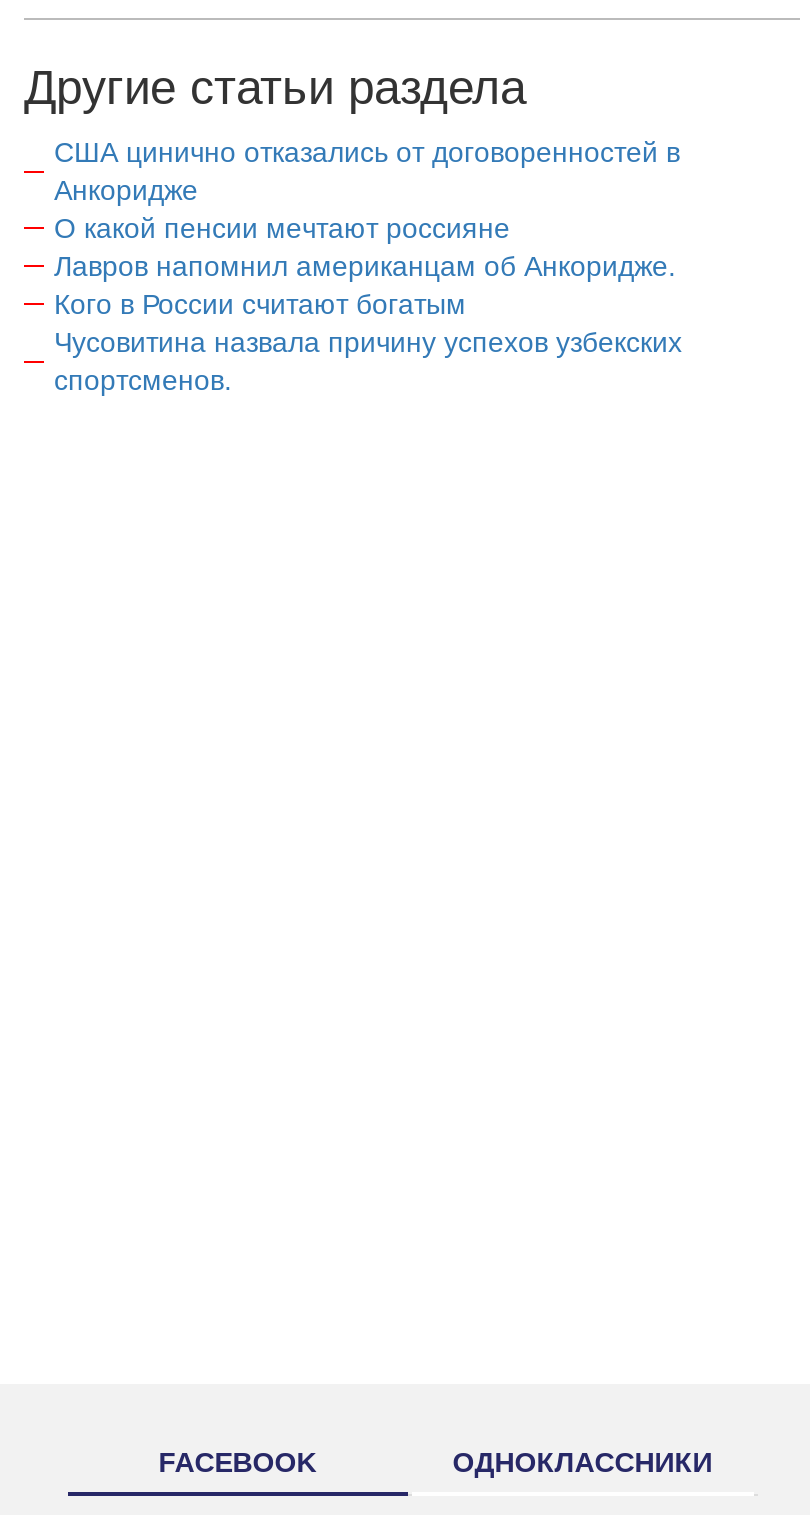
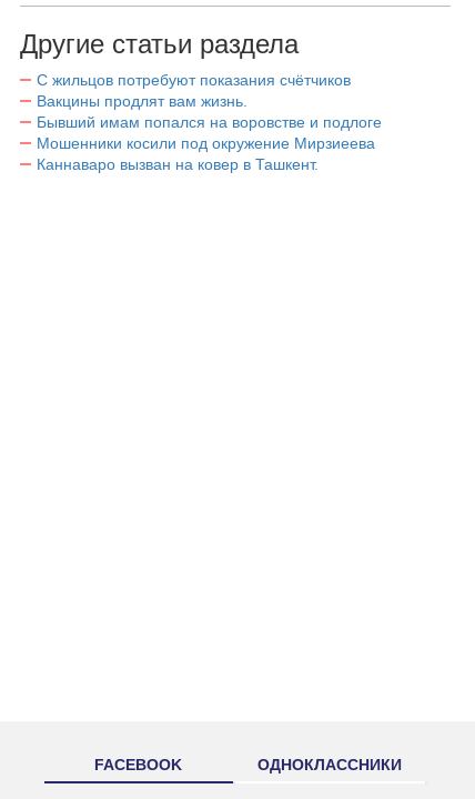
- США цинично отказались от договоренностей в
- Анкоридже
- О какой пенсии мечтают россияне
- Лавров напомнил американцам об Анкоридже.
- Кого в России считают богатым
- Чусовитина назвала причину успехов узбекских
- спортсменов.
+ С жильцов потребуют показания счётчиков
+ Вакцины продлят вам жизнь.
+ Бывший имам попался на воровстве и подлоге
+ Мошенники косили под окружение Мирзиеева
+ Каннаваро вызван на ковер в Ташкент.
